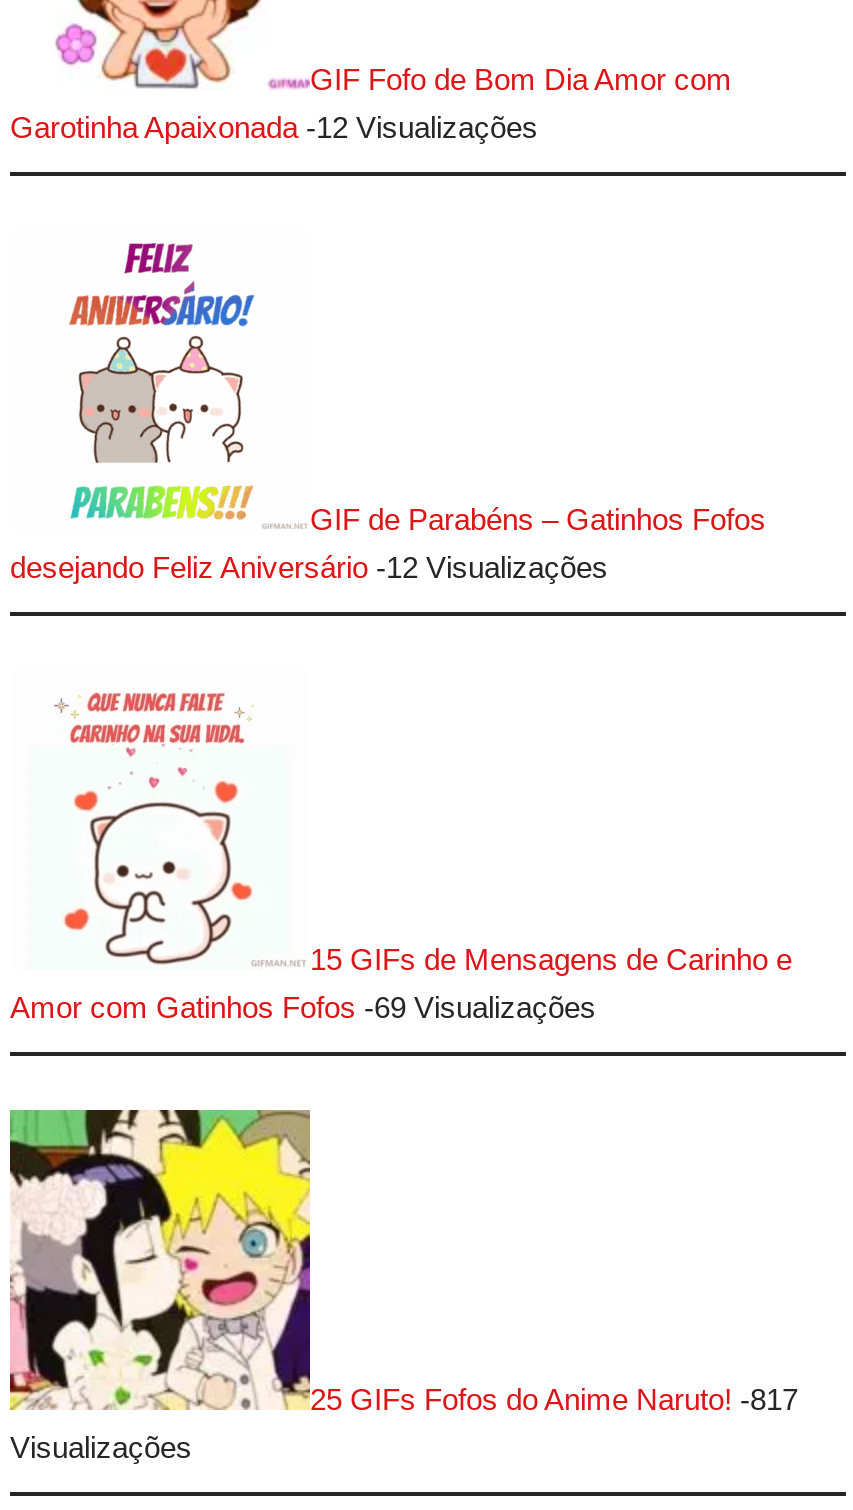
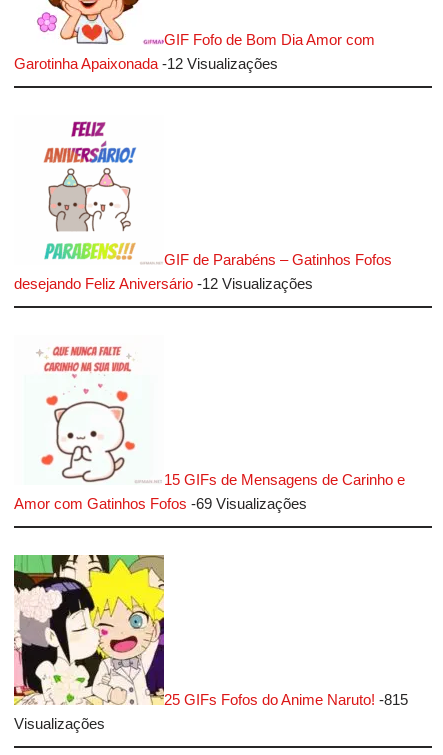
- 25 GIFs Fofos do Anime Naruto! -817
+ 25 GIFs Fofos do Anime Naruto! -815
